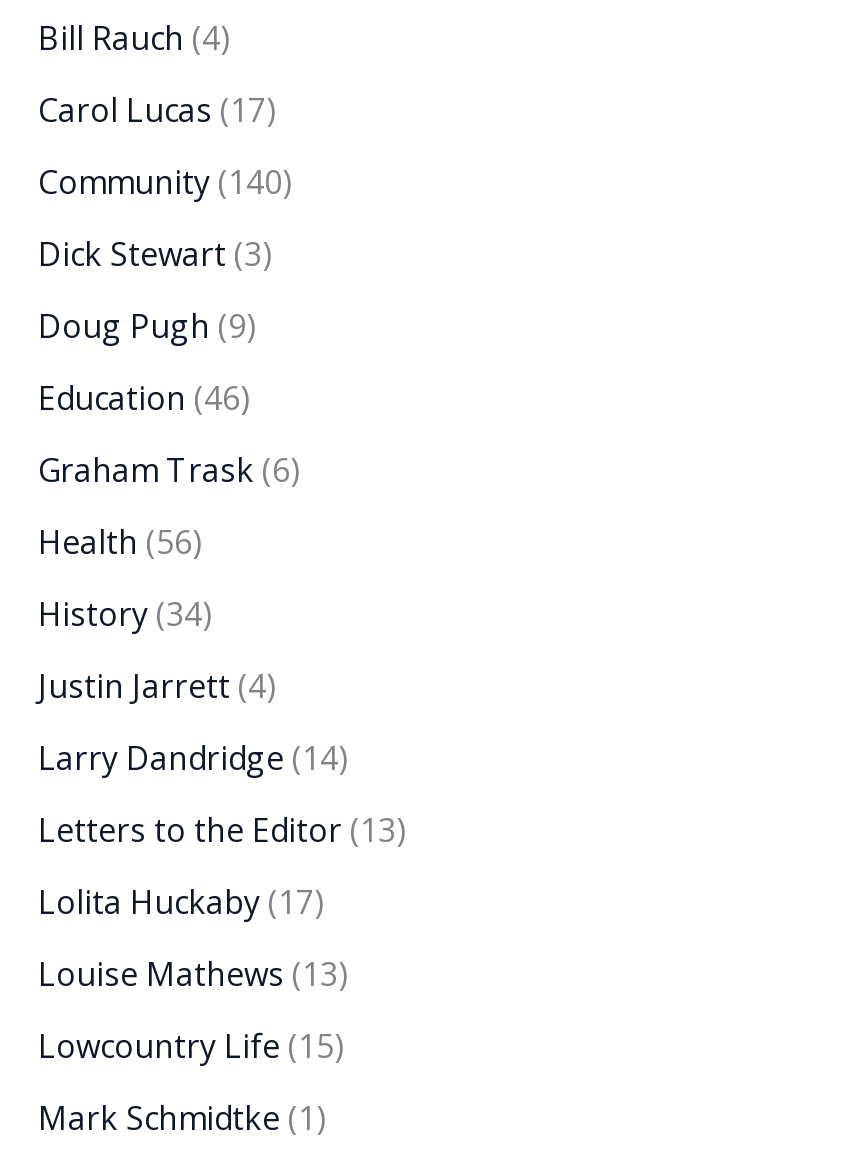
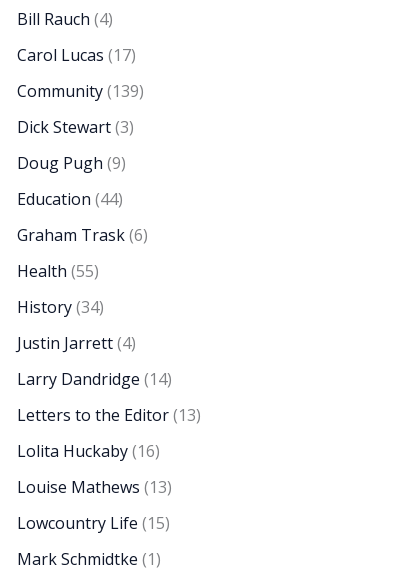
- Community (140)
+ Community (139)

- Education (46)
+ Education (44)

- Health (56)
+ Health (55)

- Lolita Huckaby (17)
+ Lolita Huckaby (16)
